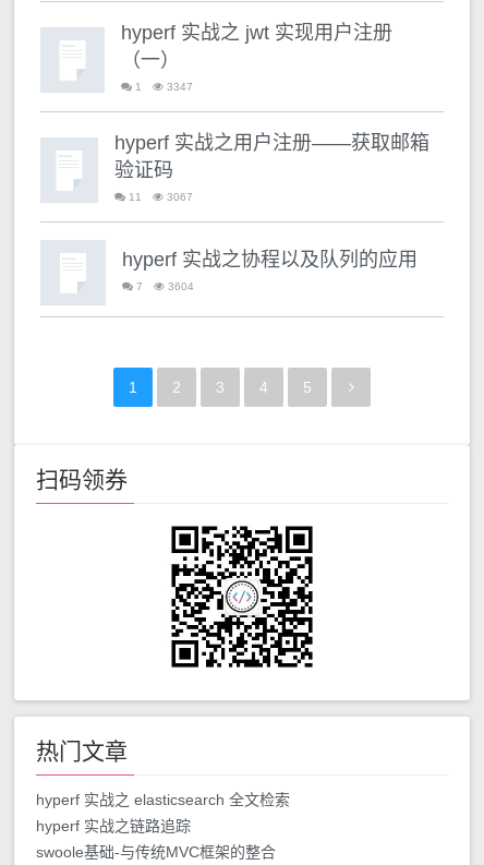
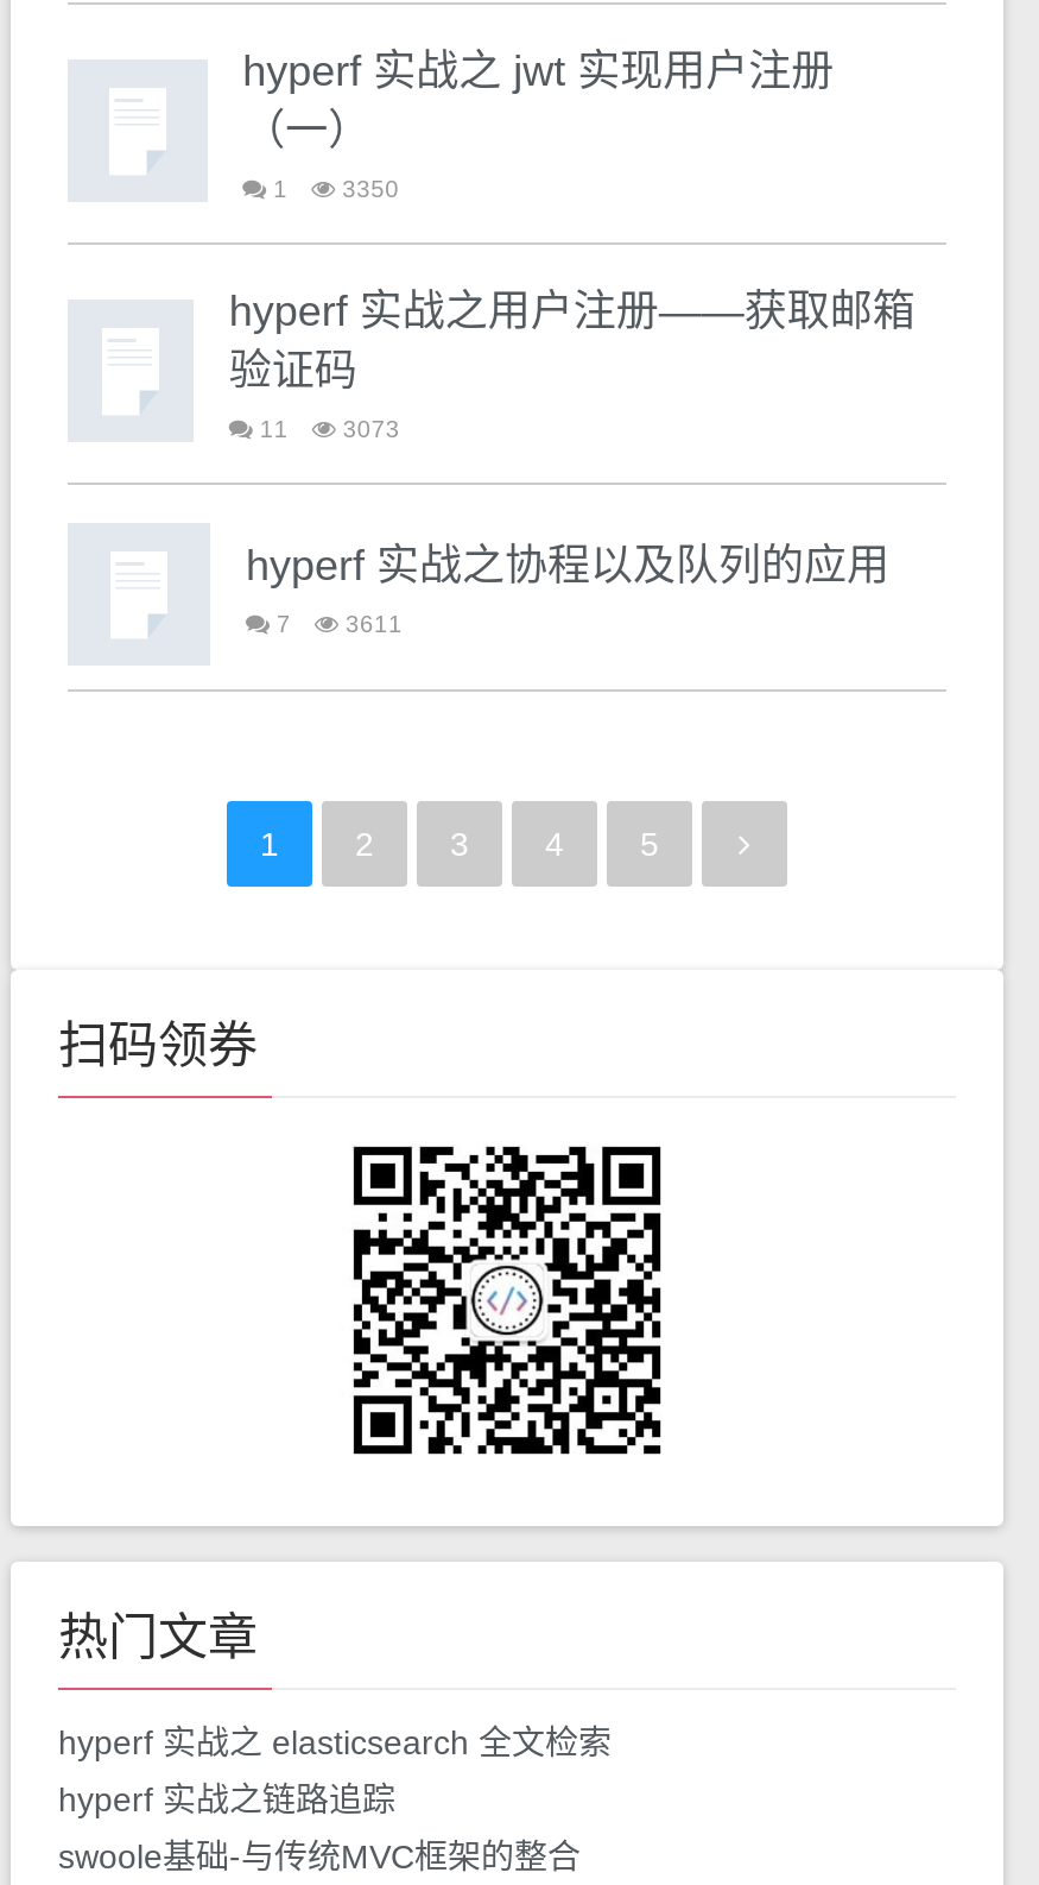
- 1 3347
+ 1 3350

- 11 3067
+ 11 3073

- 7 3604
+ 7 3611
